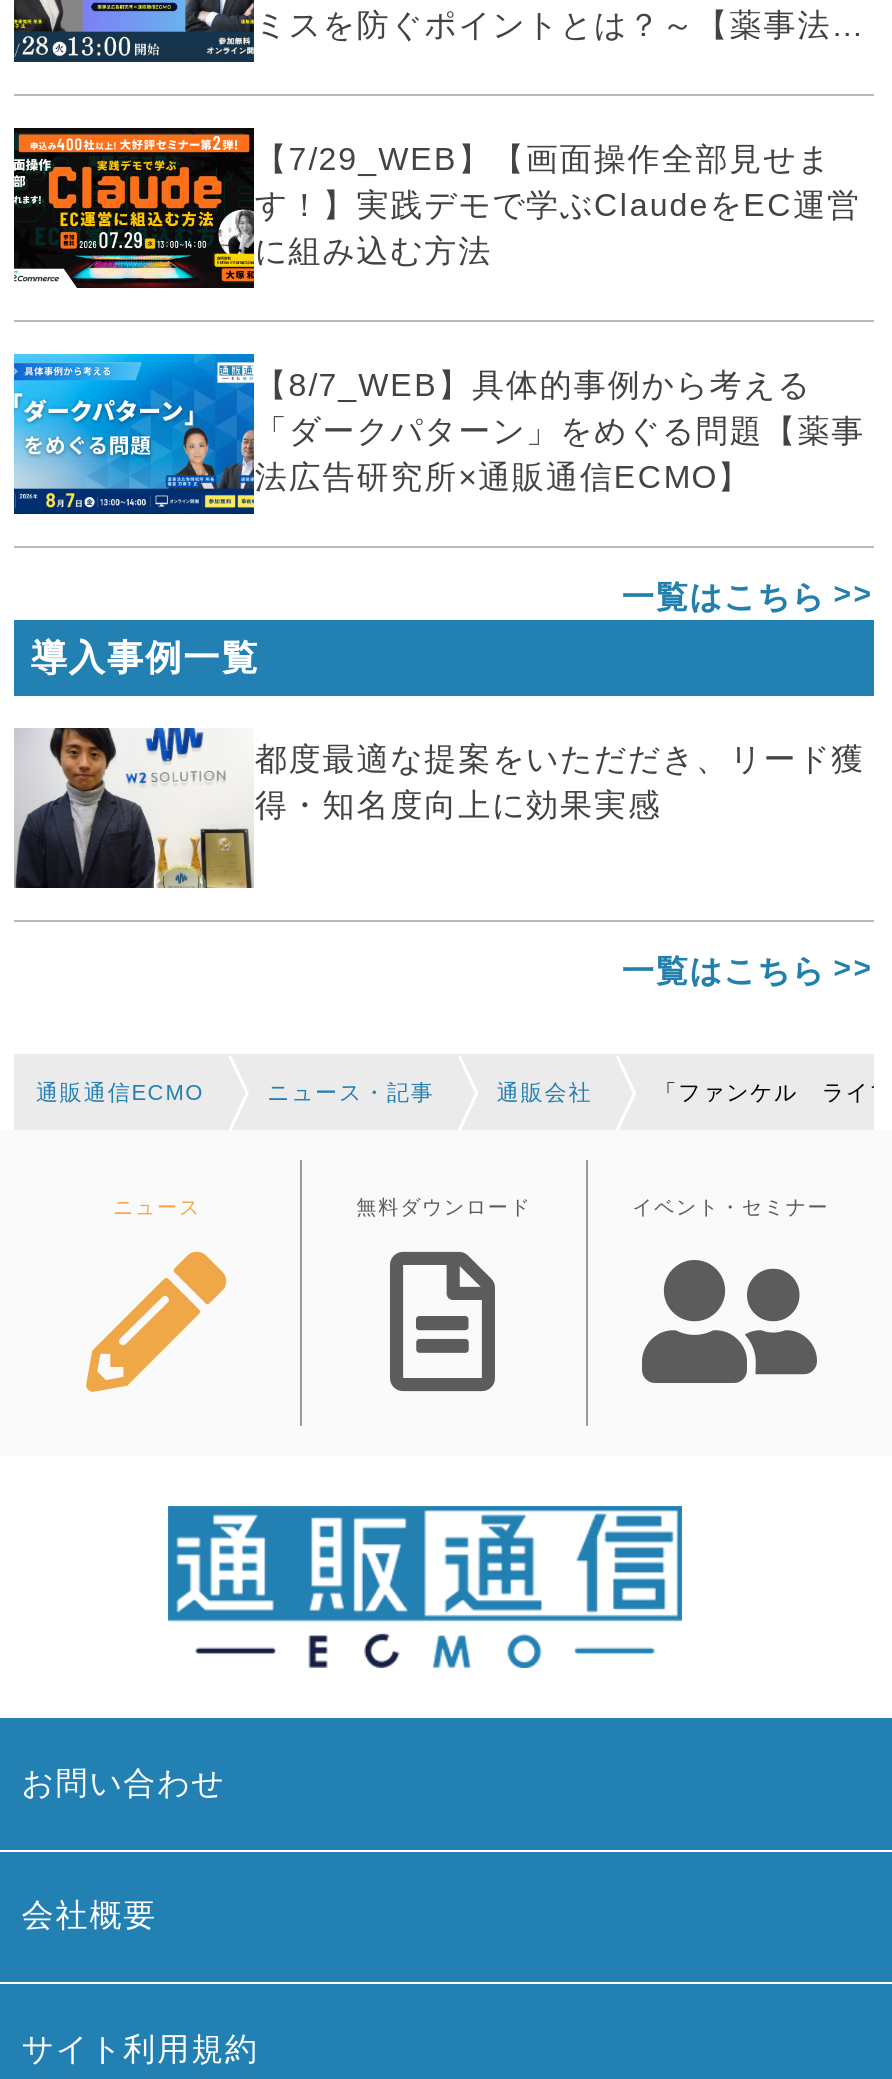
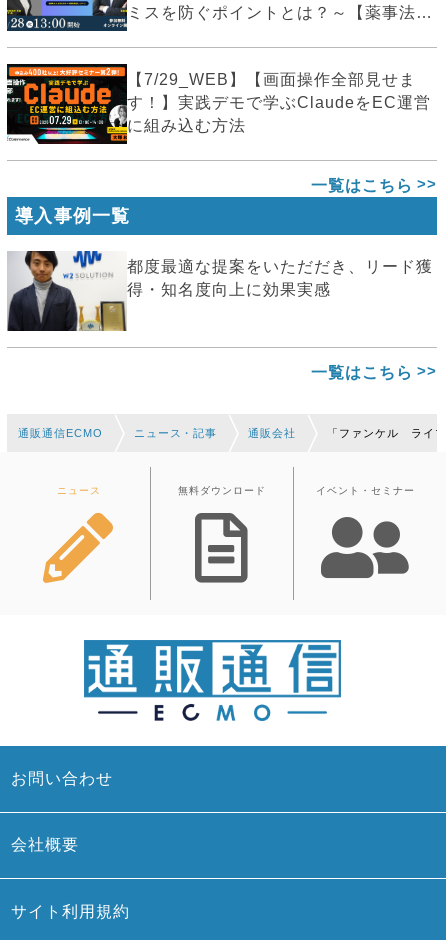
- [image]
- 【8/7_WEB】具体的事例から考える
- 「ダークパターン」をめぐる問題【薬事
- 法広告研究所×通販通信ECMO】
